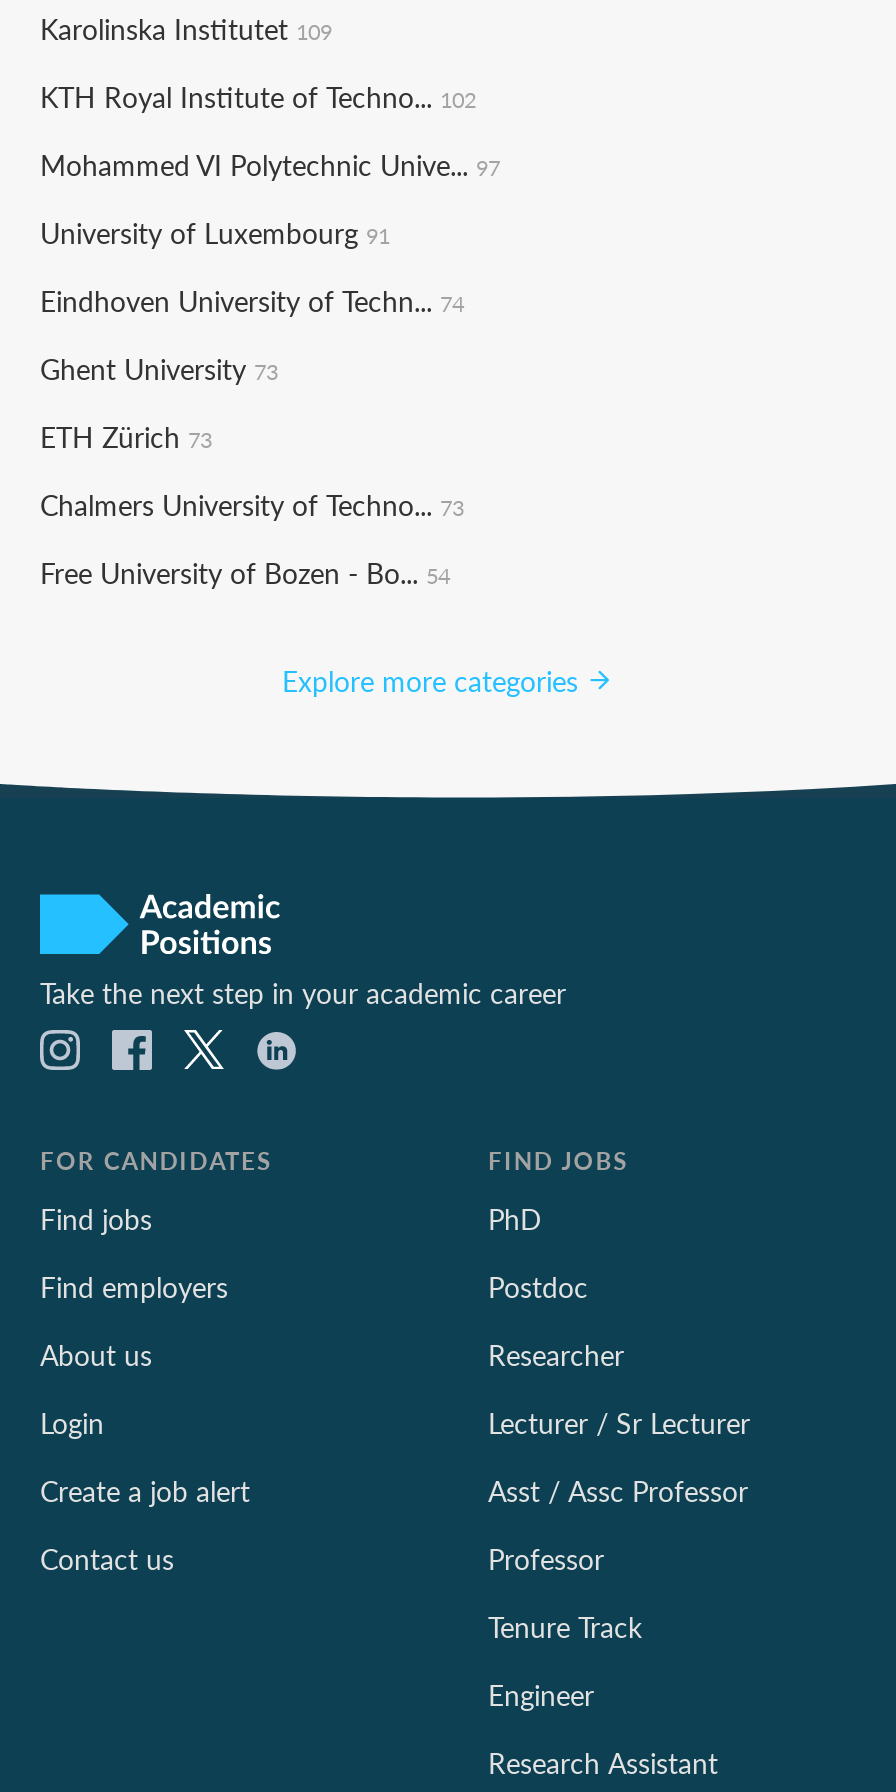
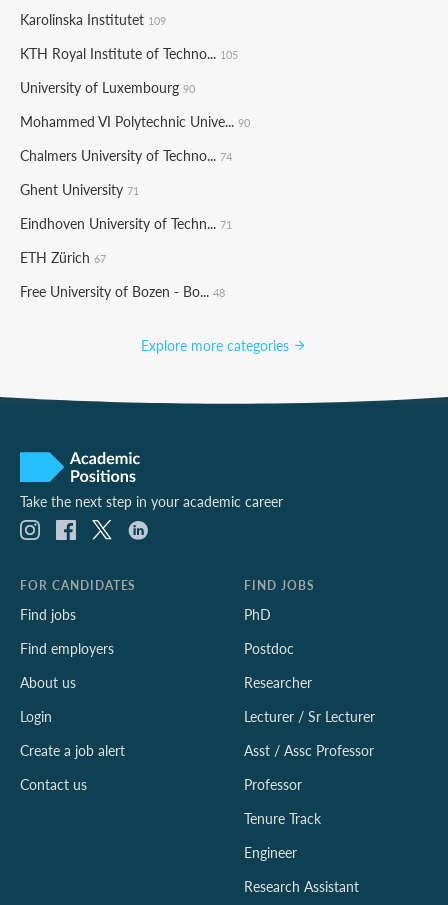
- KTH Royal Institute of Techno... 102
+ KTH Royal Institute of Techno... 105

- Mohammed VI Polytechnic Unive... 97
+ University of Luxembourg 90

- University of Luxembourg 91
+ Mohammed VI Polytechnic Unive... 90

- Eindhoven University of Techn... 74
+ Chalmers University of Techno... 74

- Ghent University 73
+ Ghent University 71

- ETH Zürich 73
+ Eindhoven University of Techn... 71

- Chalmers University of Techno... 73
+ ETH Zürich 67

- Free University of Bozen - Bo... 54
+ Free University of Bozen - Bo... 48
